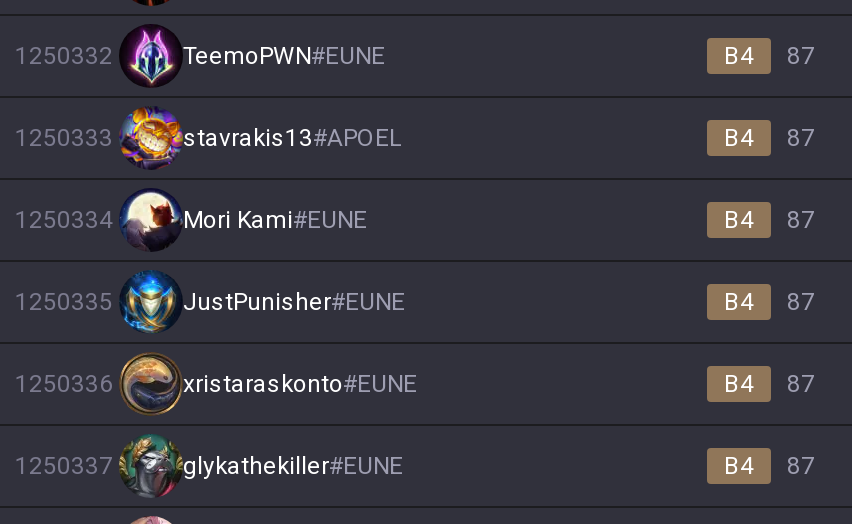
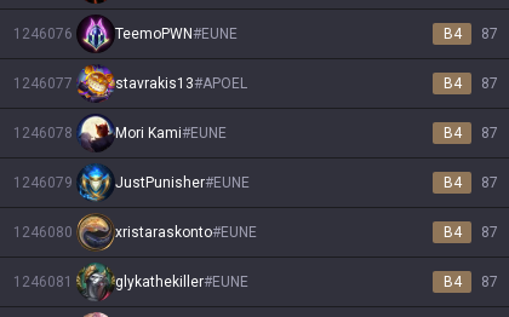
- 1250332
+ 1246076

- 1250333
+ 1246077

- 1250334
+ 1246078

- 1250335
+ 1246079

- 1250336
+ 1246080

- 1250337
+ 1246081
